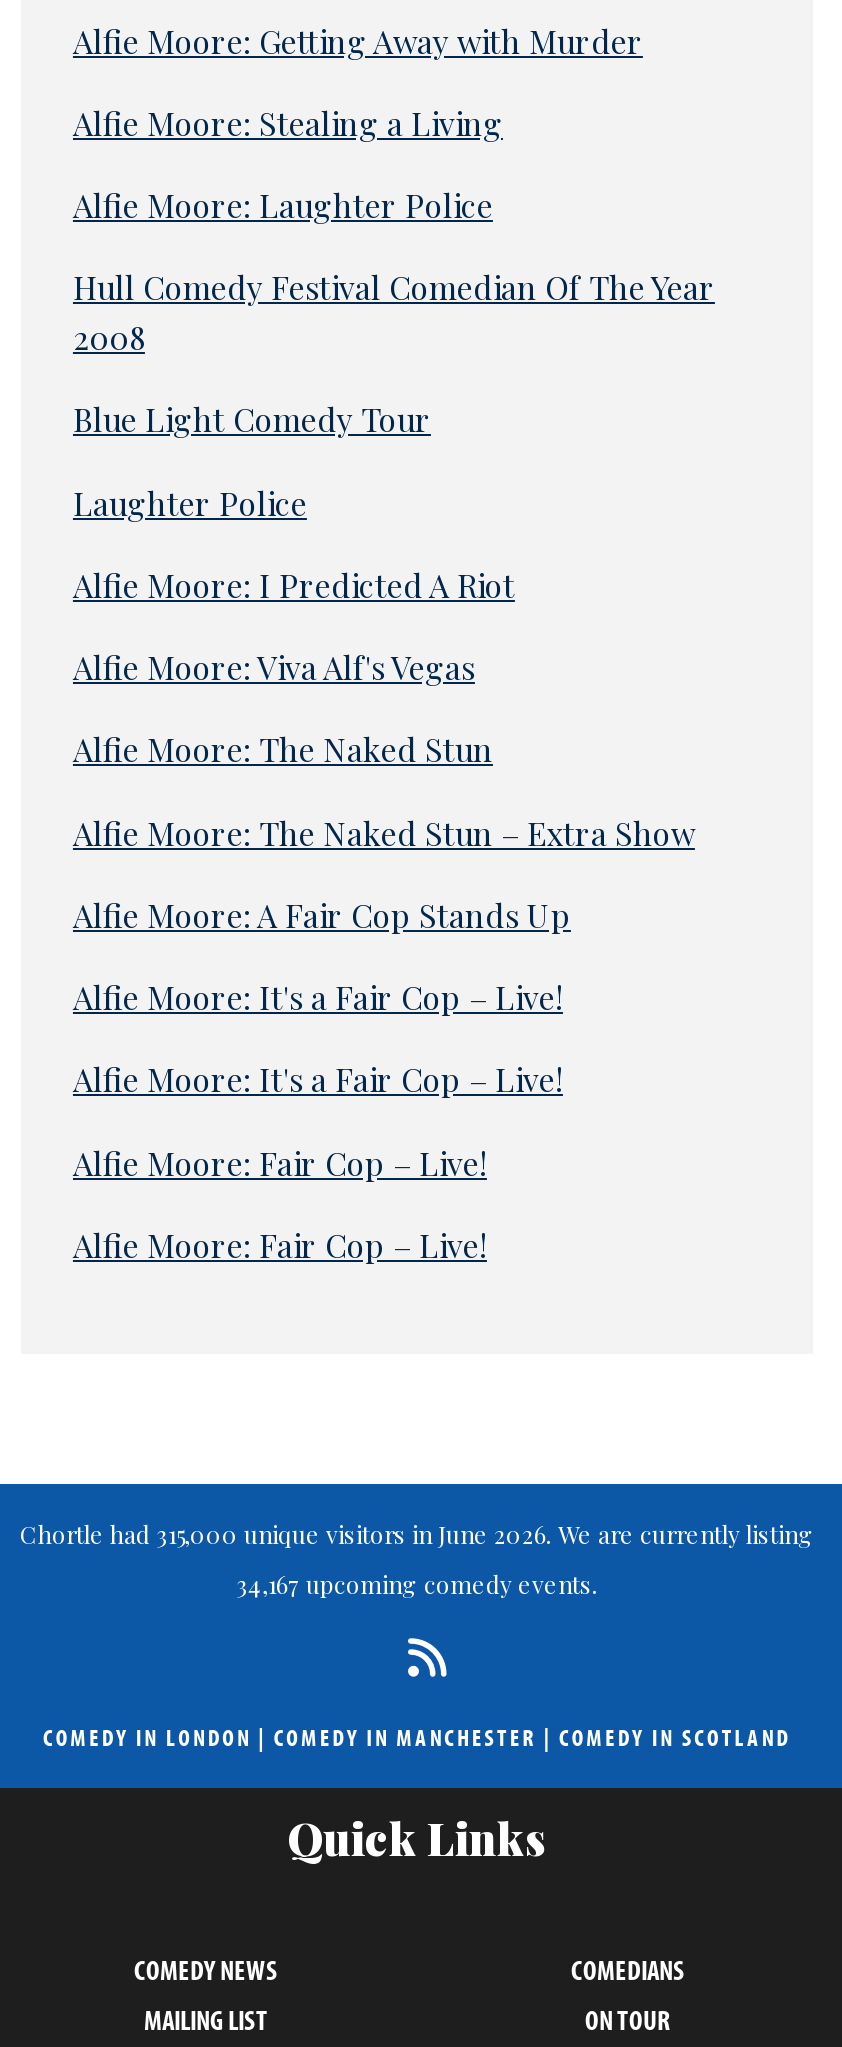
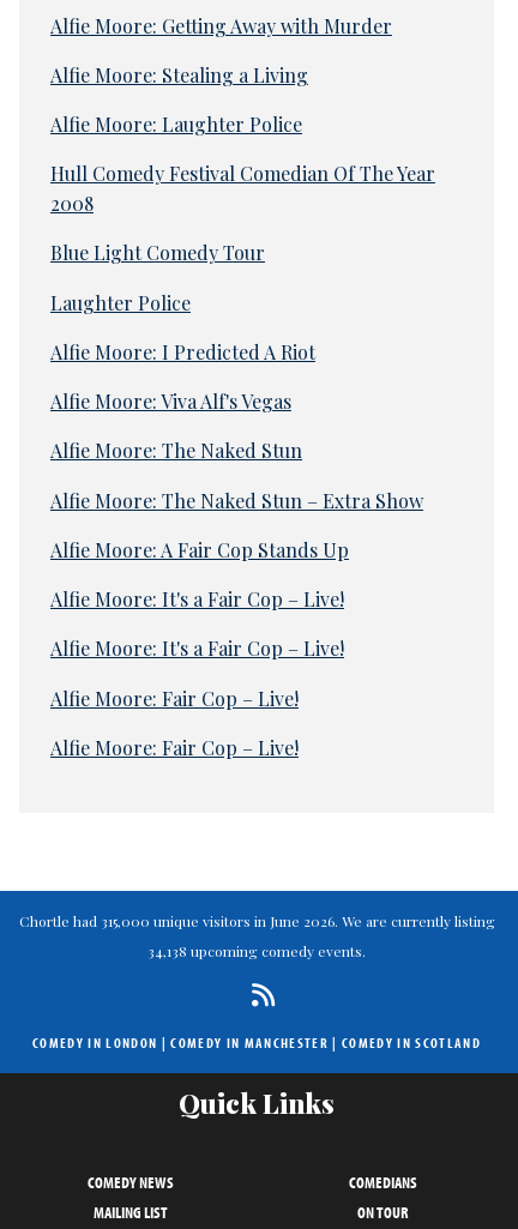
- 34,167 upcoming comedy events.
+ 34,138 upcoming comedy events.
